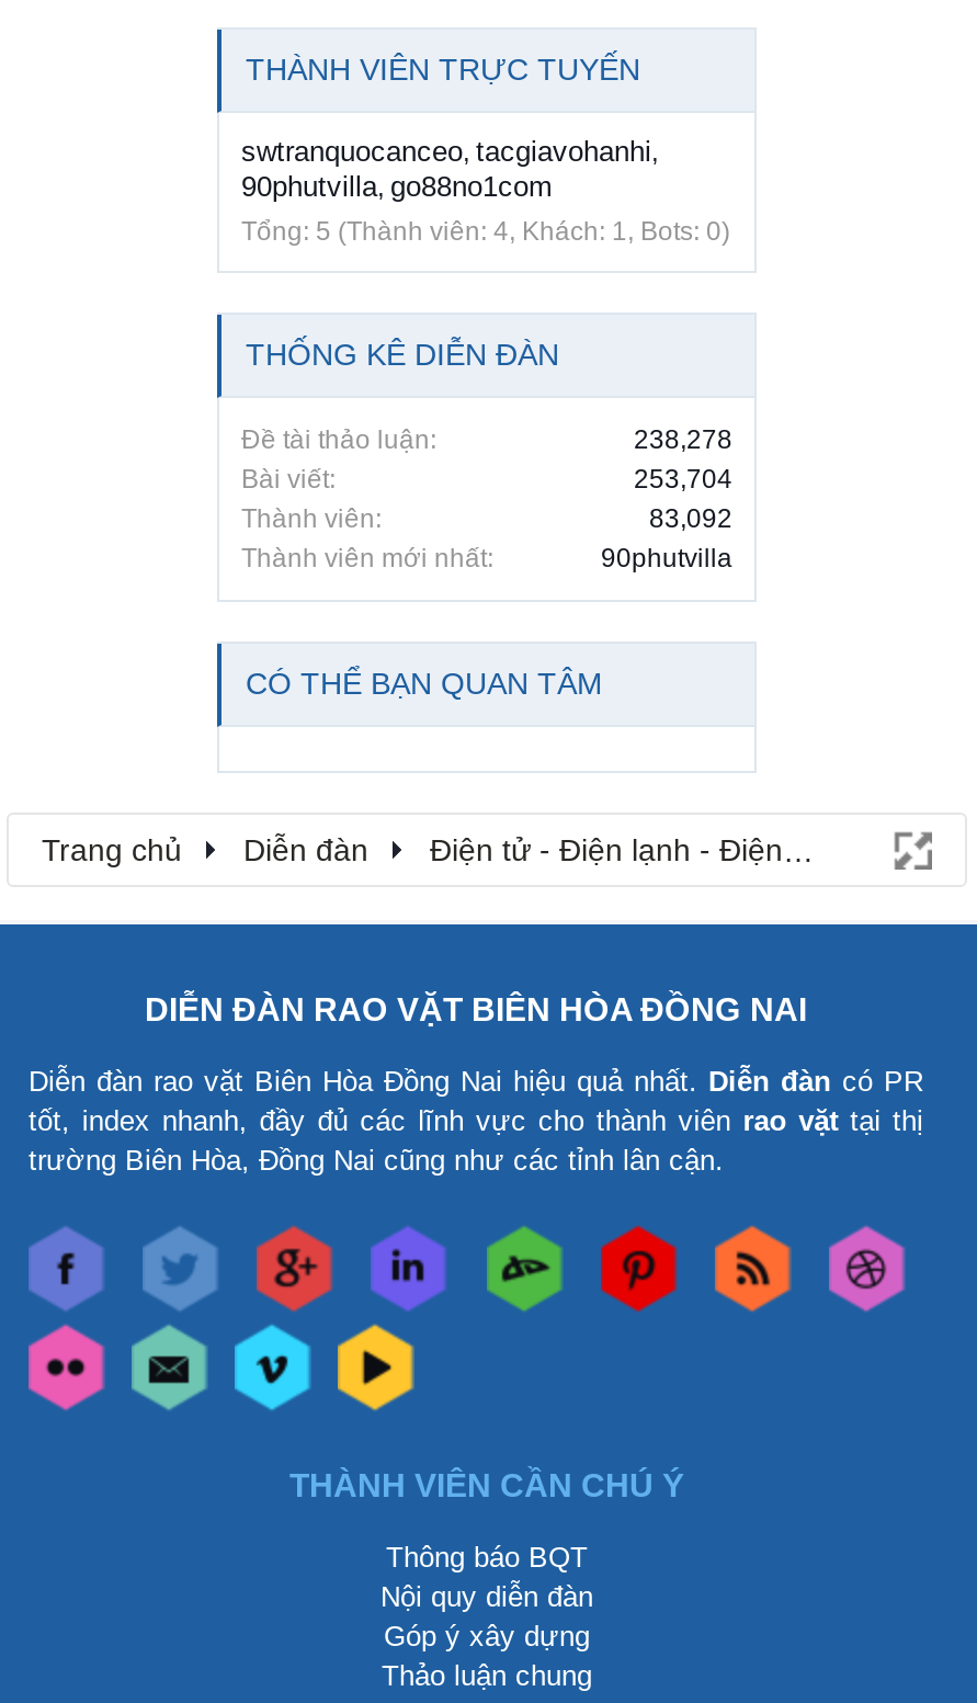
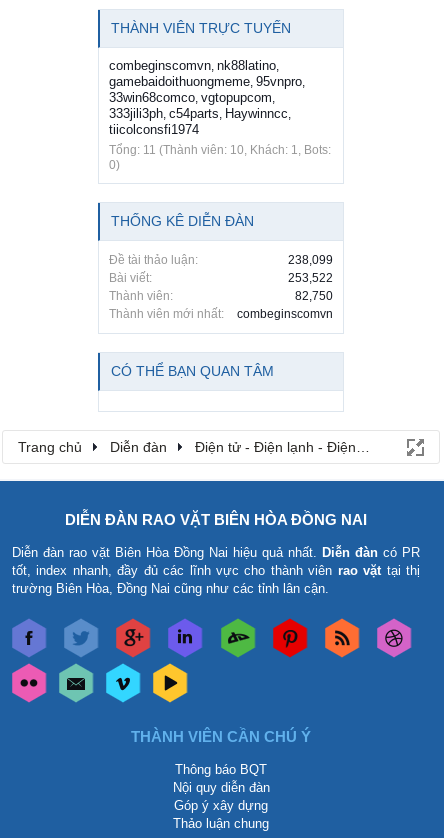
- swtranquocanceo, tacgiavohanhi,
- 90phutvilla, go88no1com
- Tổng: 5 (Thành viên: 4, Khách: 1, Bots: 0)
+ combeginscomvn, nk88latino,
+ gamebaidoithuongmeme, 95vnpro,
+ 33win68comco, vgtopupcom,
+ 333jili3ph, c54parts, Haywinncc,
+ tiicolconsfi1974
+ Tổng: 11 (Thành viên: 10, Khách: 1, Bots:
+ 0)

- 238,278
+ 238,099

- 253,704
+ 253,522

- 83,092
+ 82,750

- 90phutvilla
+ combeginscomvn
